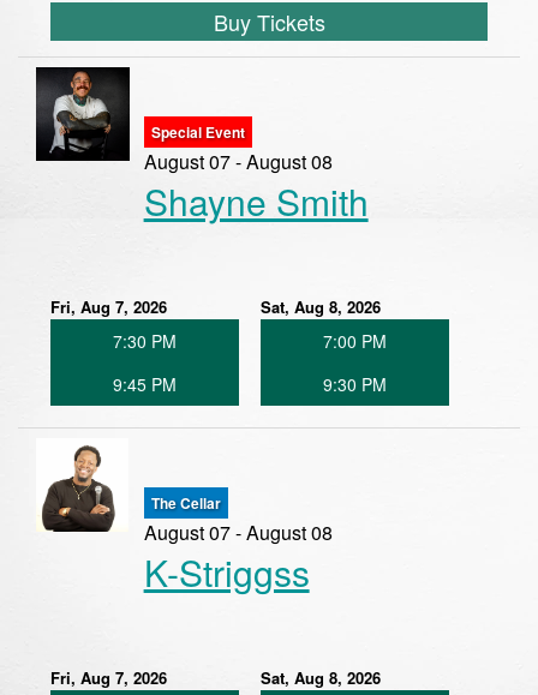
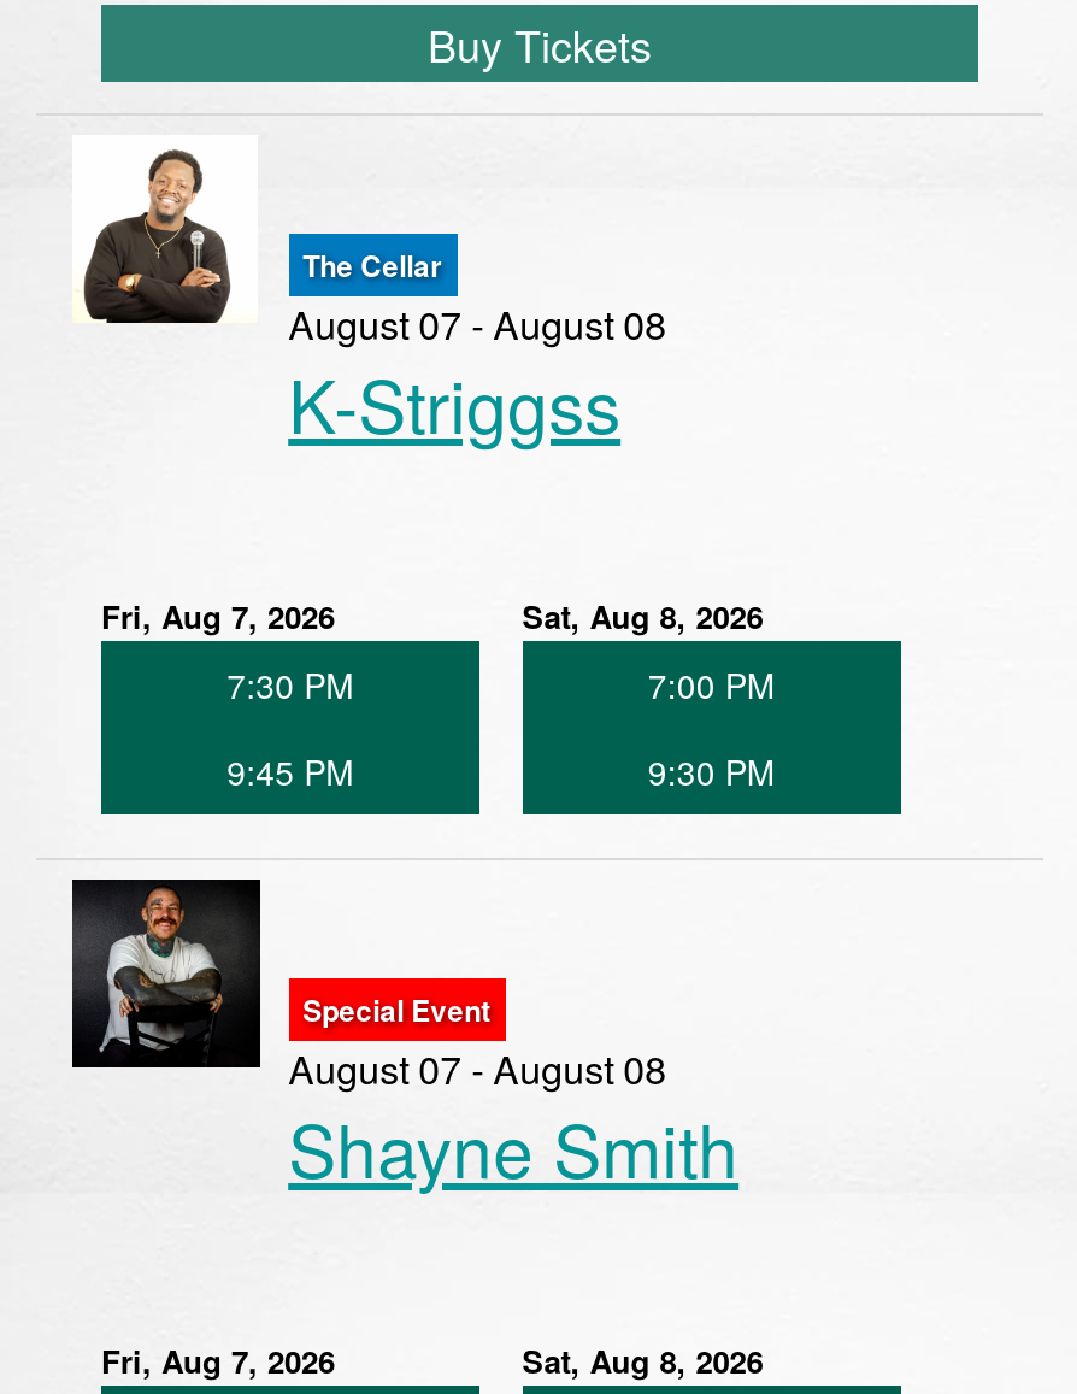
moved down: [image] | Special Event

moved down: Shayne Smith

moved up: [image] | The Cellar

moved up: K-Striggss
